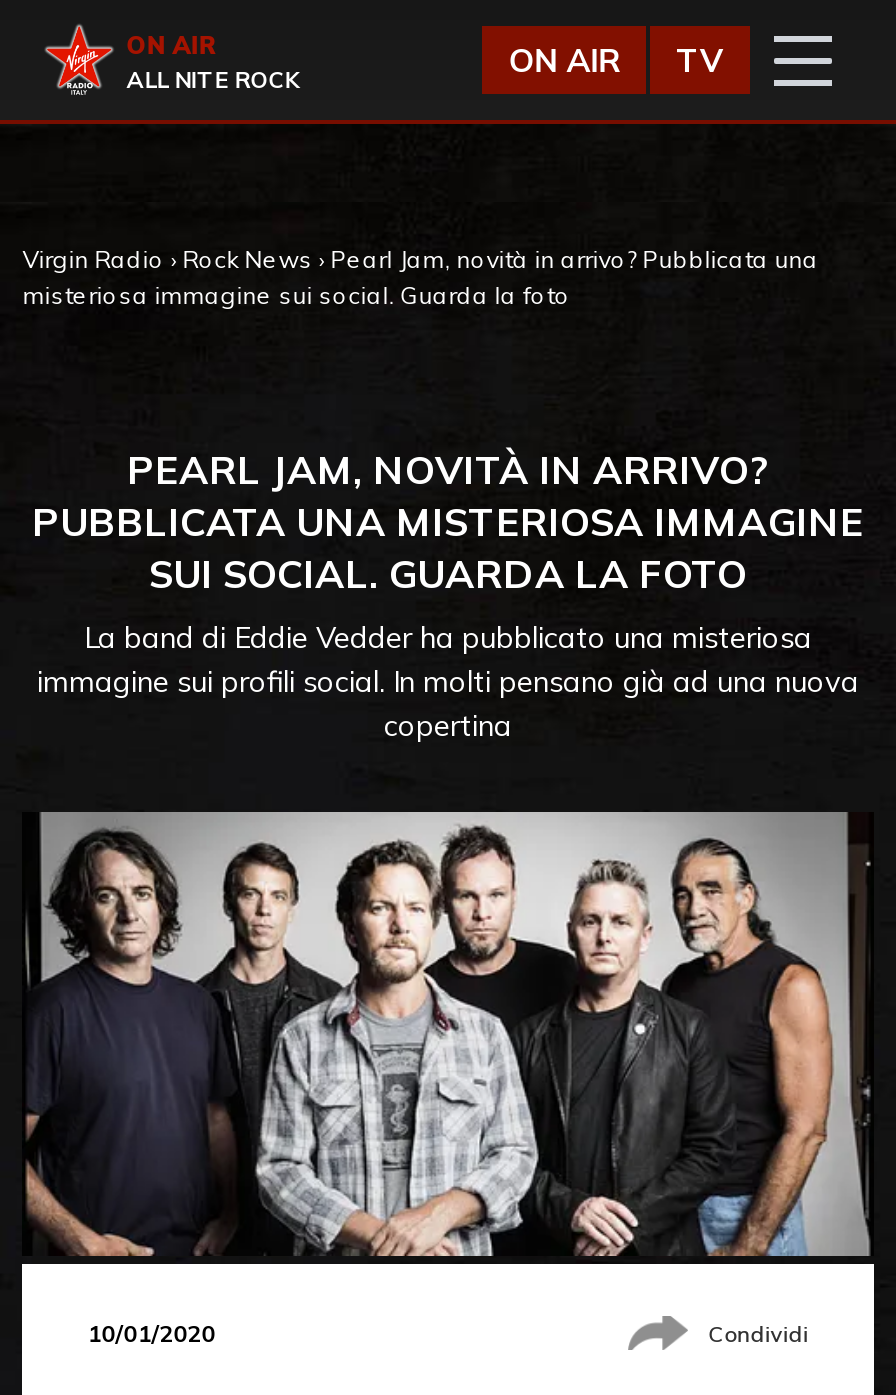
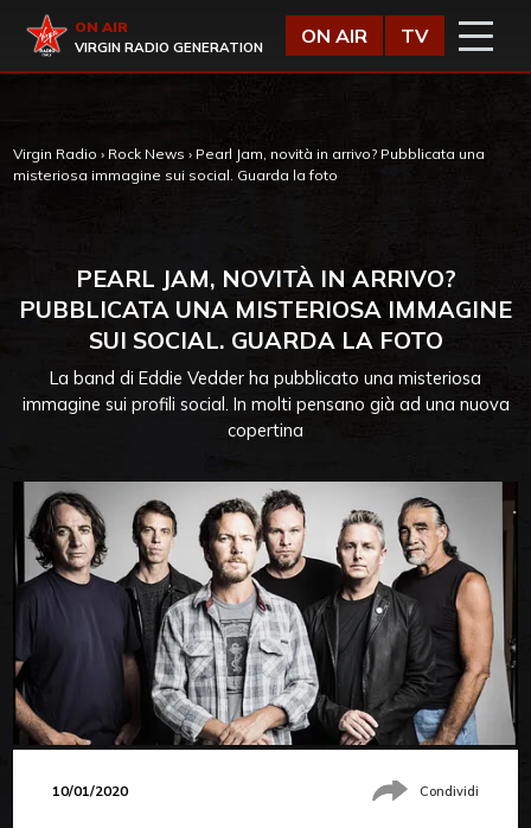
- ALL NITE ROCK
+ VIRGIN RADIO GENERATION
